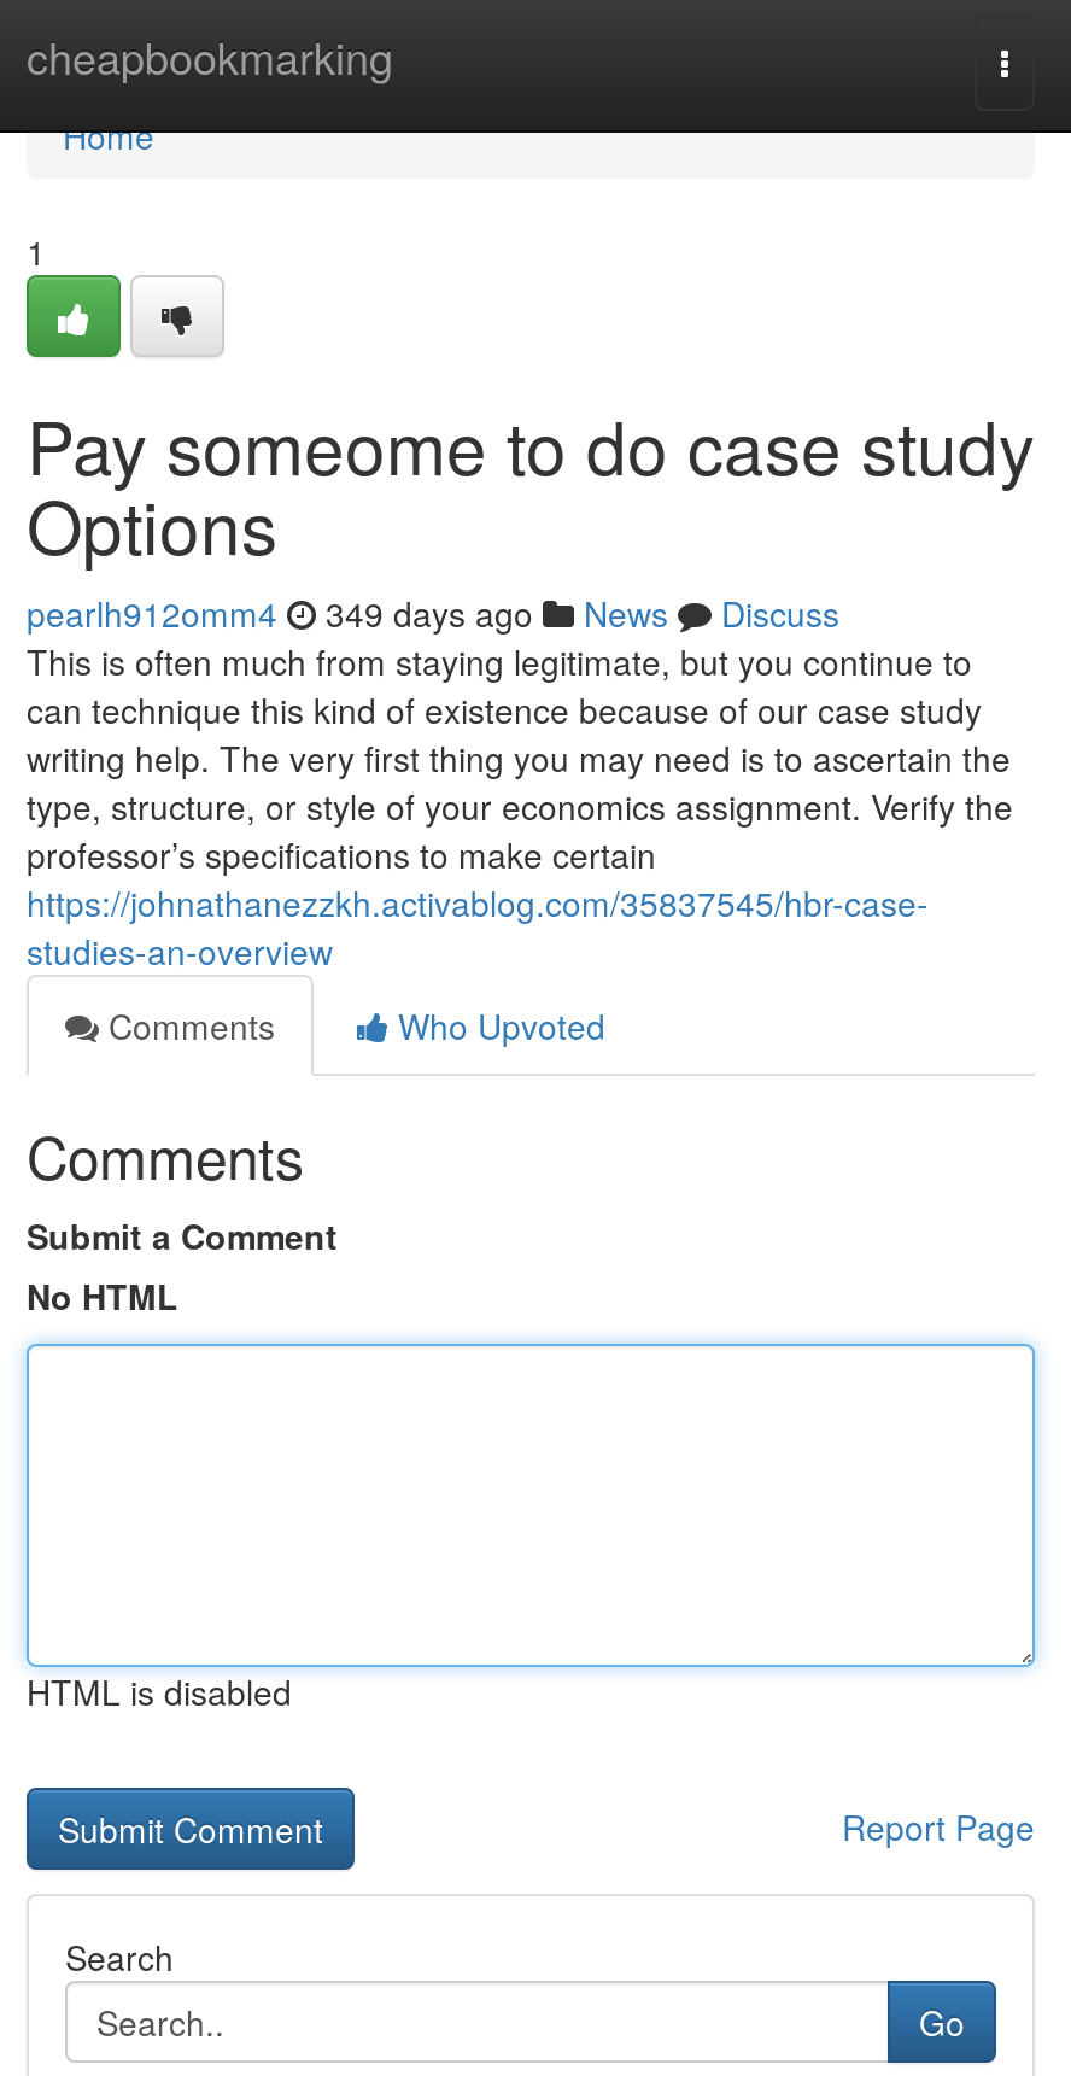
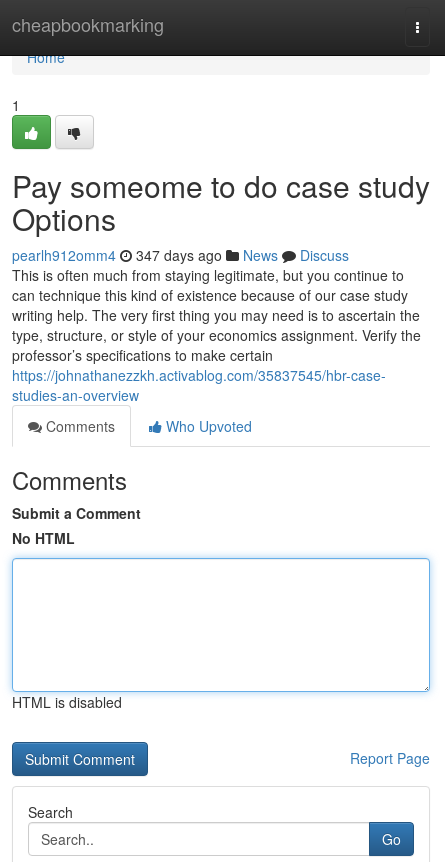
- pearlh912omm4 349 days ago News Discuss
+ pearlh912omm4 347 days ago News Discuss
